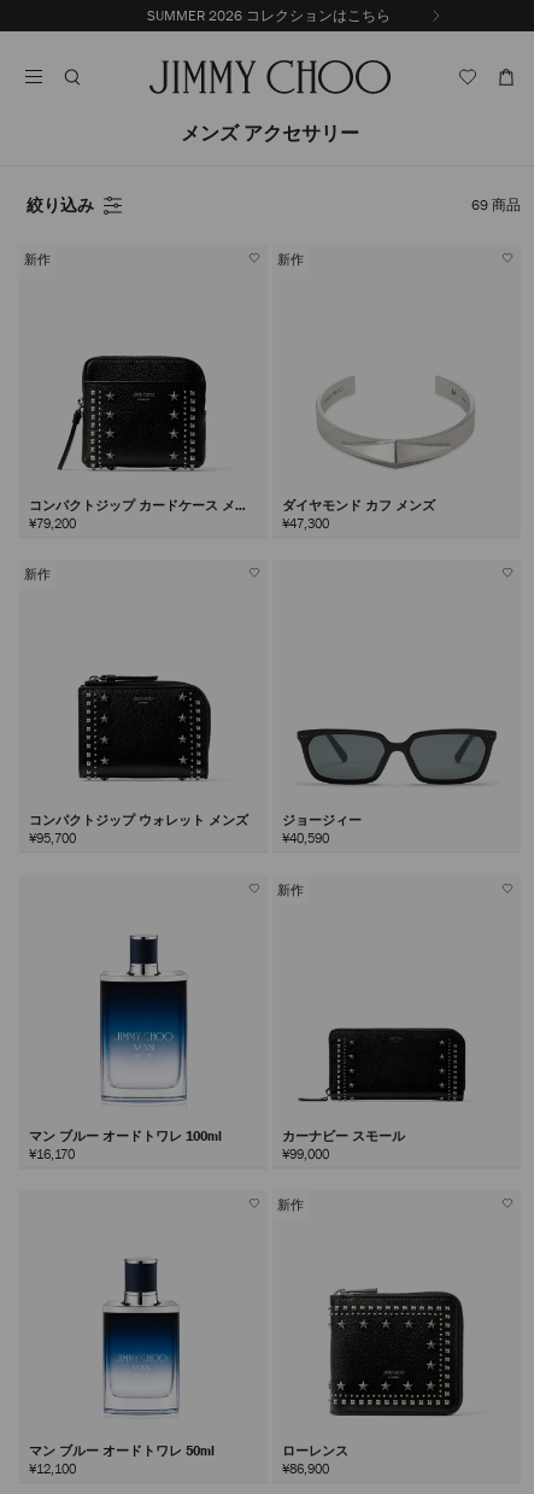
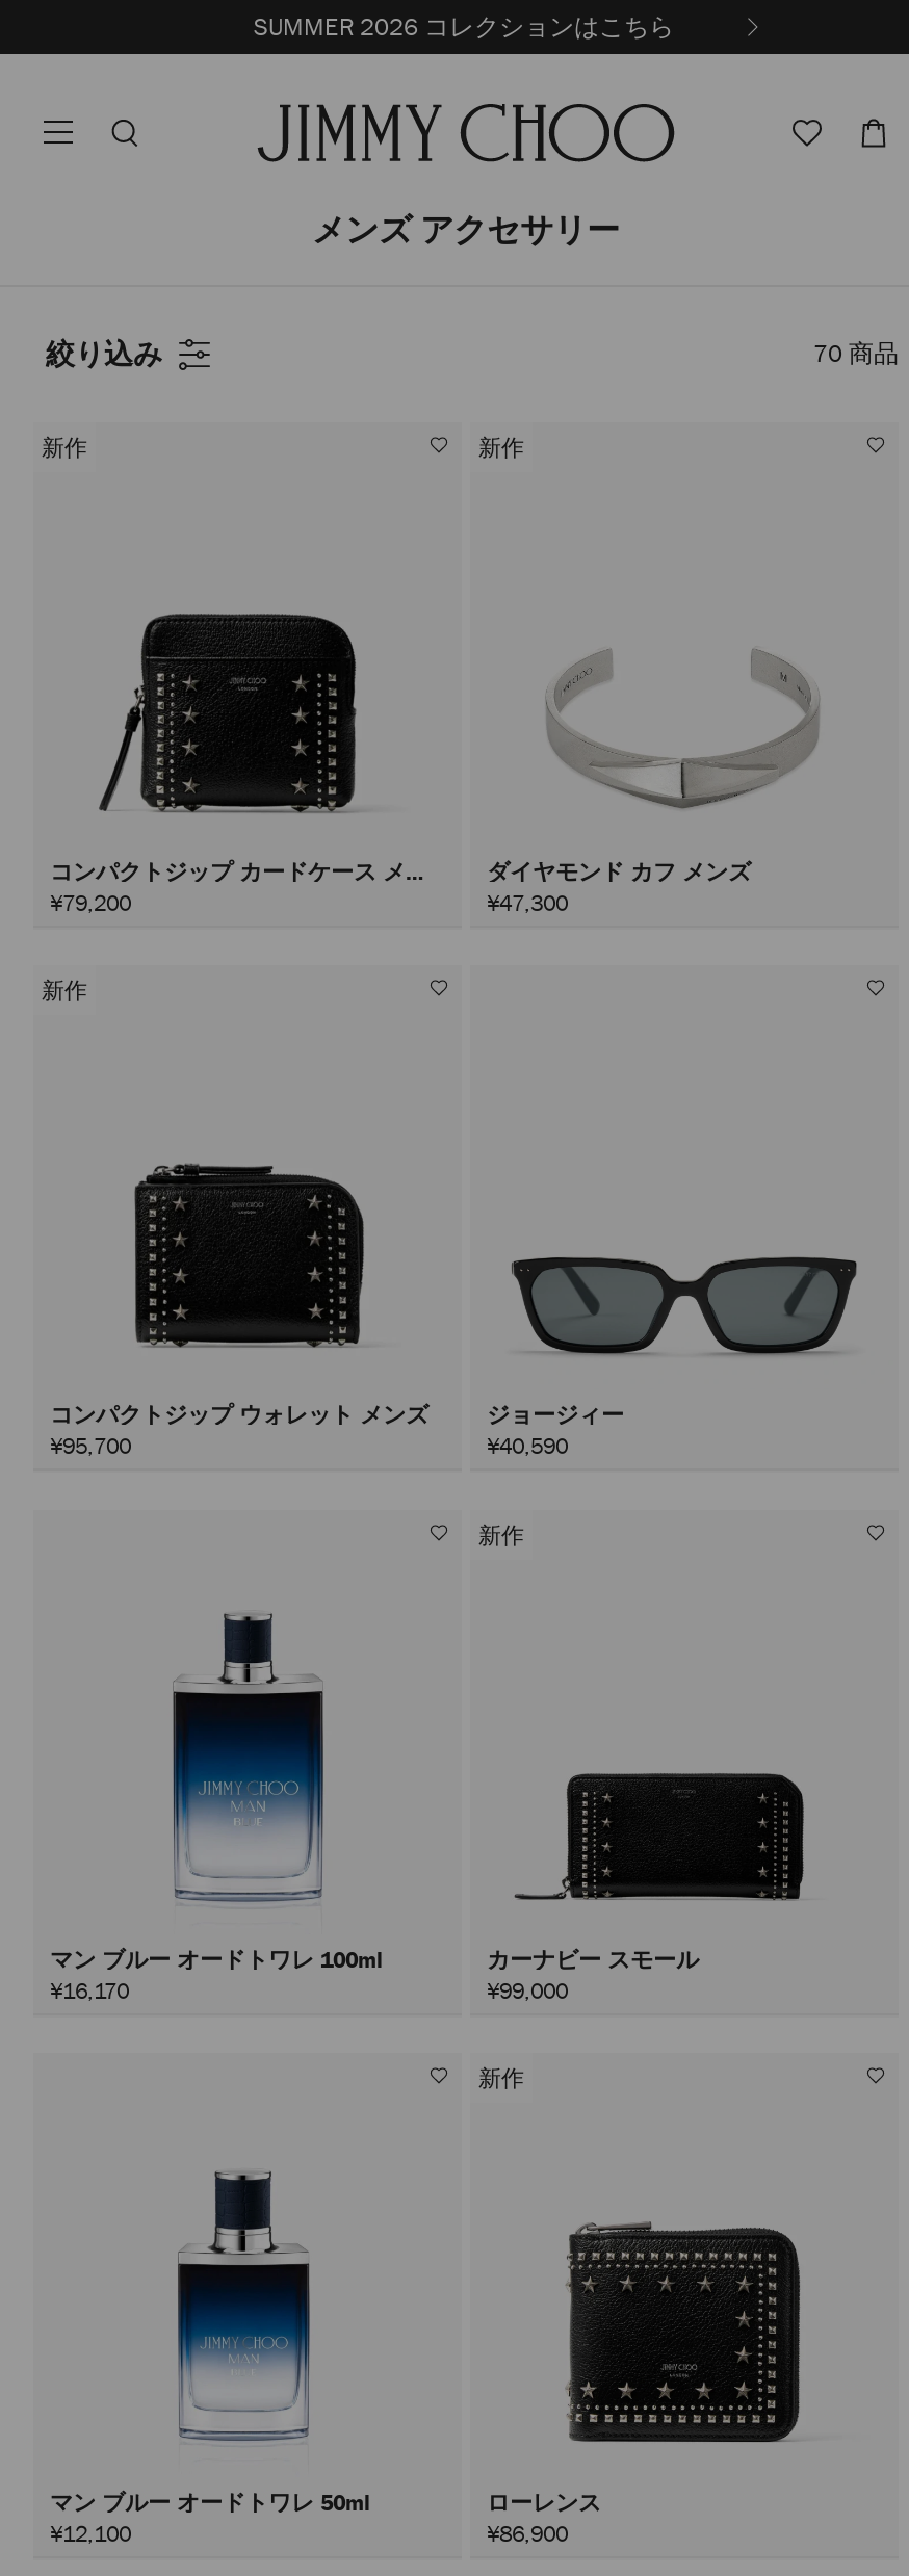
- 69商品
+ 70商品
